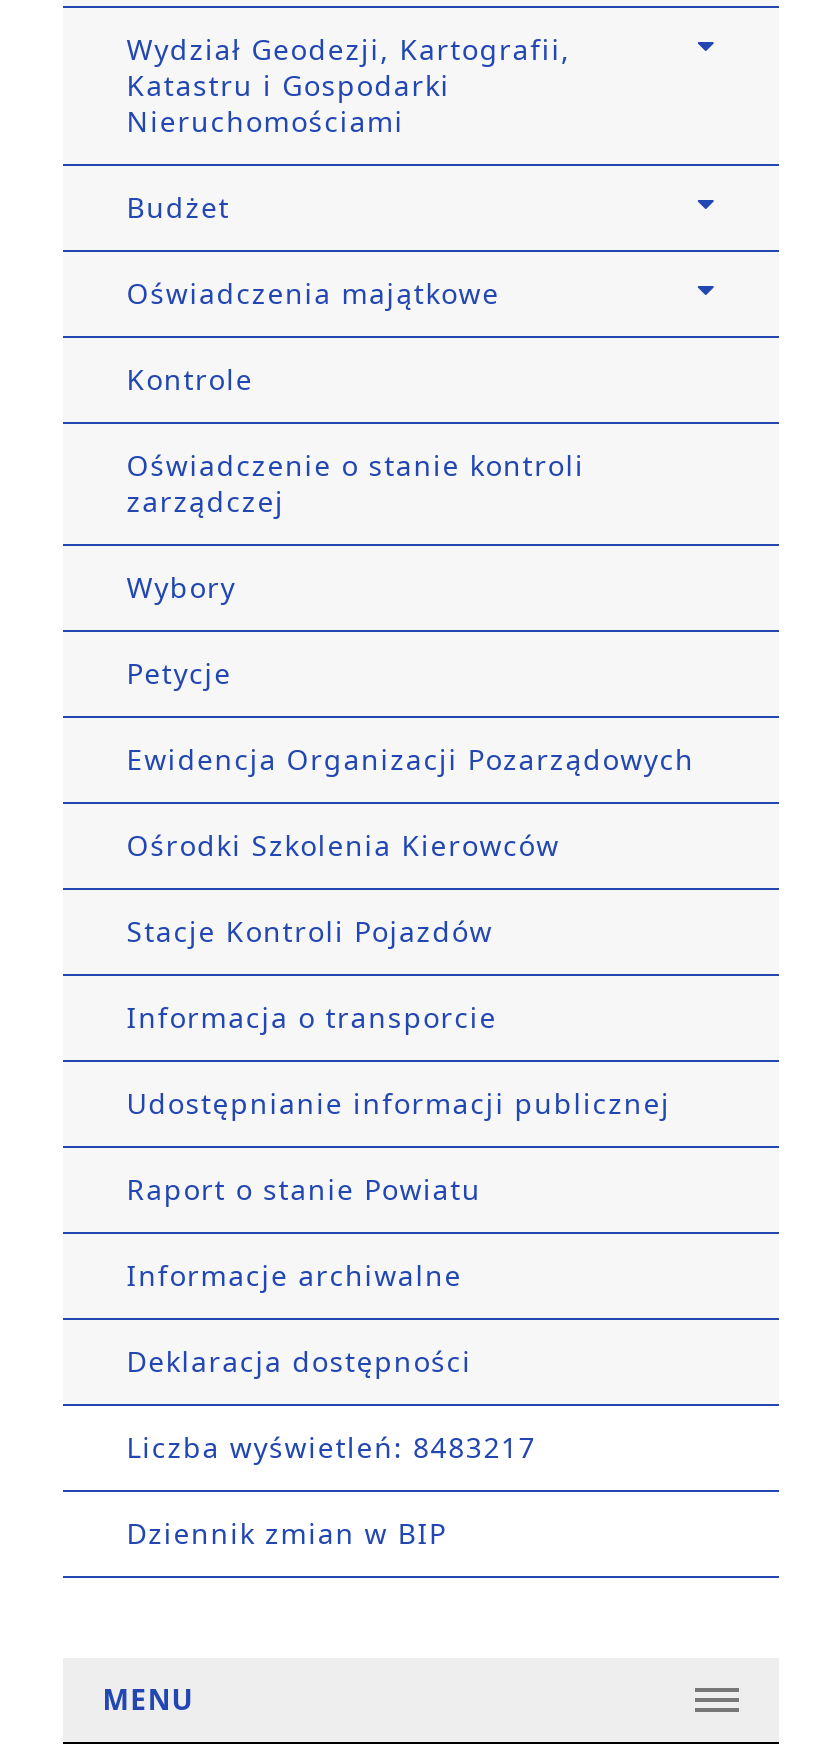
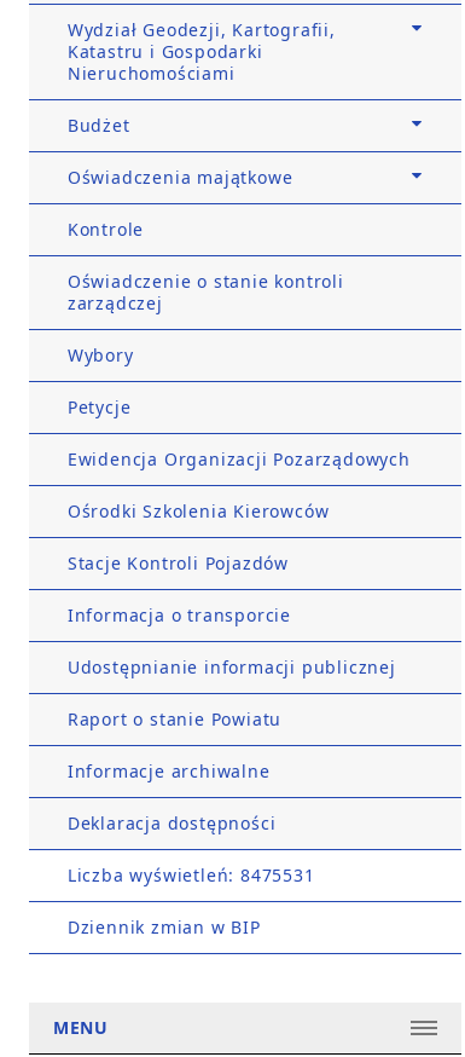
- Liczba wyświetleń: 8483217
+ Liczba wyświetleń: 8475531
